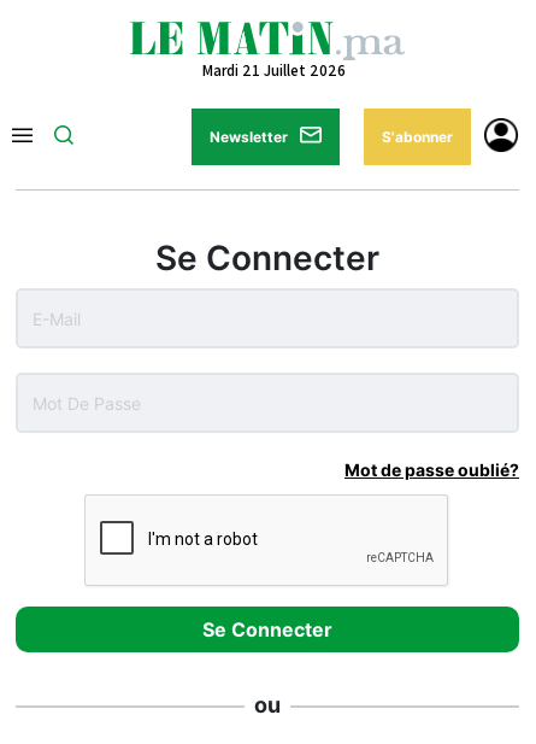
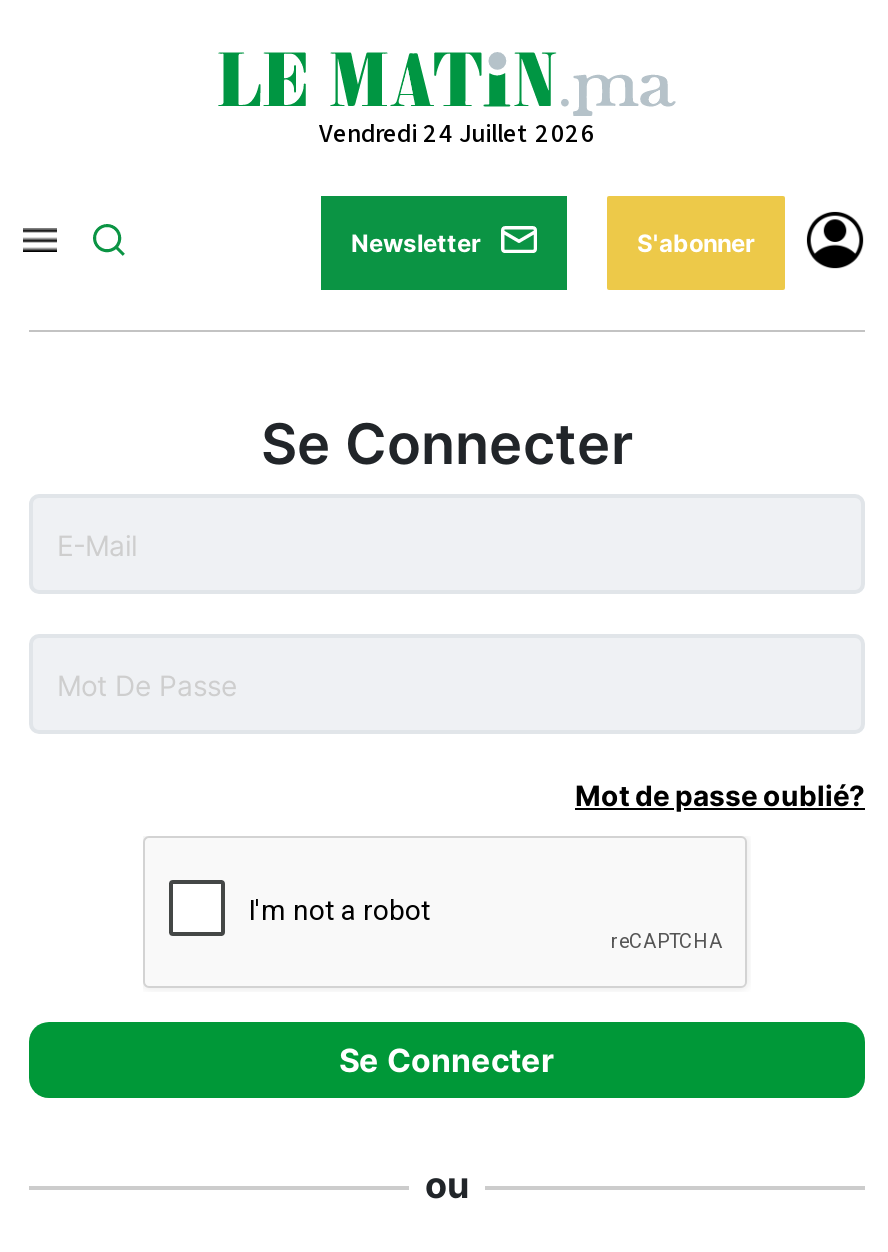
- Mardi 21 Juillet 2026
+ Vendredi 24 Juillet 2026
